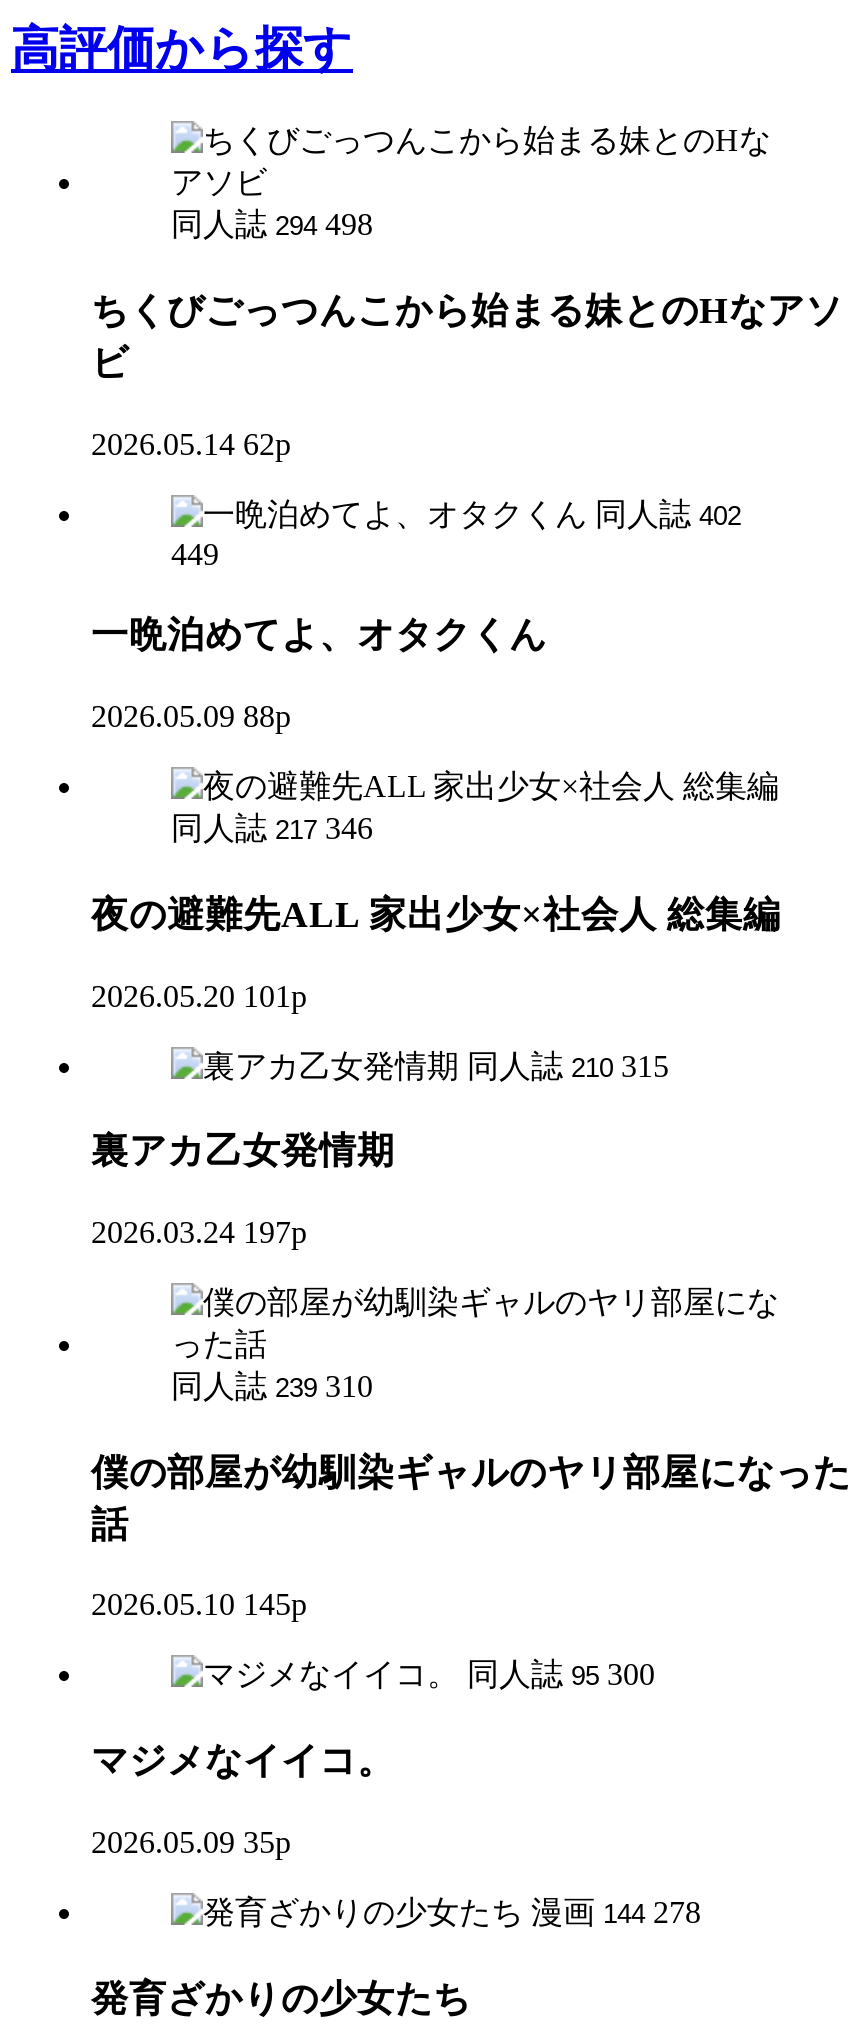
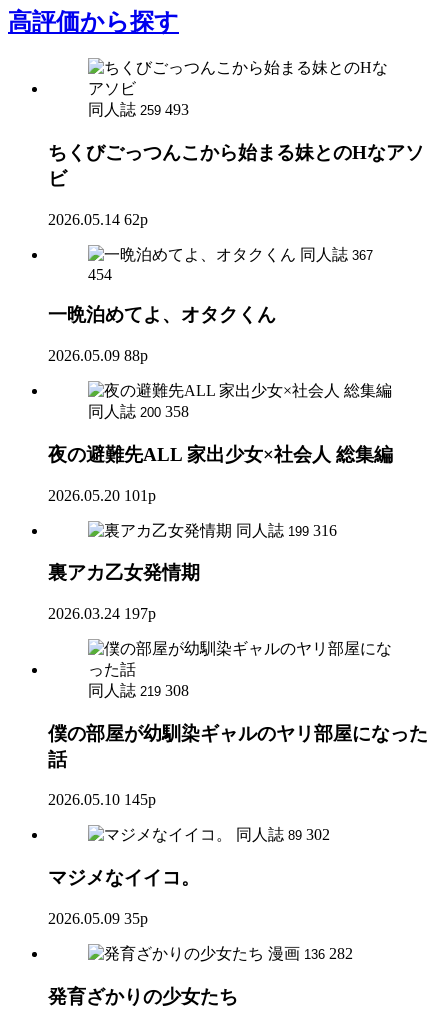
- 同人誌 294 498
+ 同人誌 259 493

- 同人誌 402
+ 同人誌 367

- 449
+ 454

- 同人誌 217 346
+ 同人誌 200 358

- 同人誌 210 315
+ 同人誌 199 316

- 同人誌 239 310
+ 同人誌 219 308

- 同人誌 95 300
+ 同人誌 89 302

- 漫画 144 278
+ 漫画 136 282
